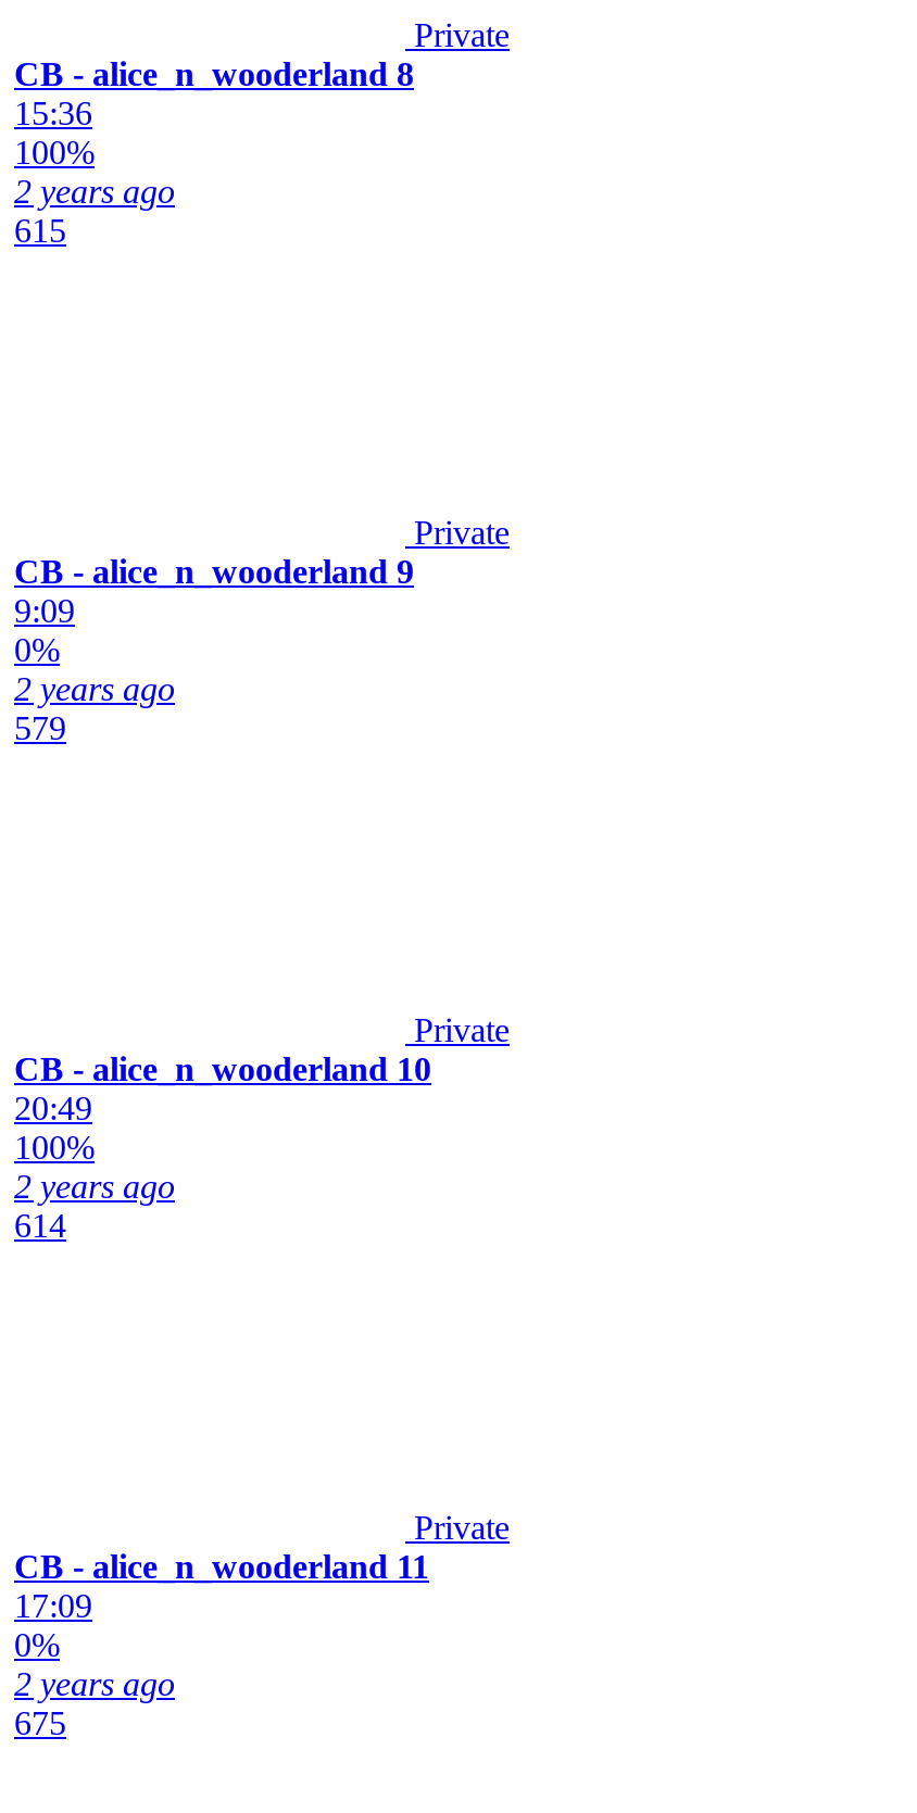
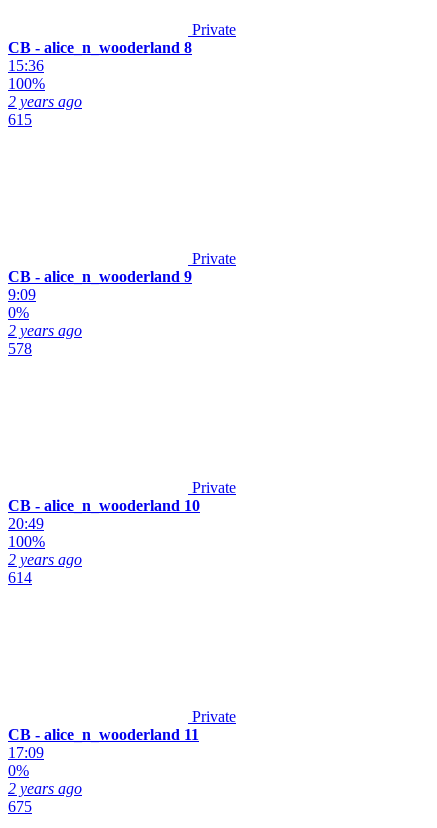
- 579
+ 578
